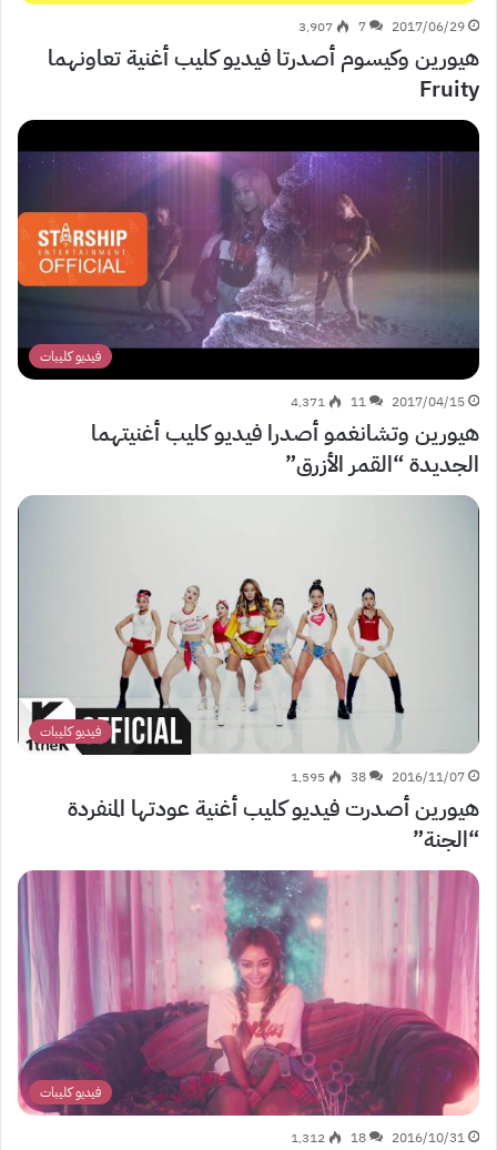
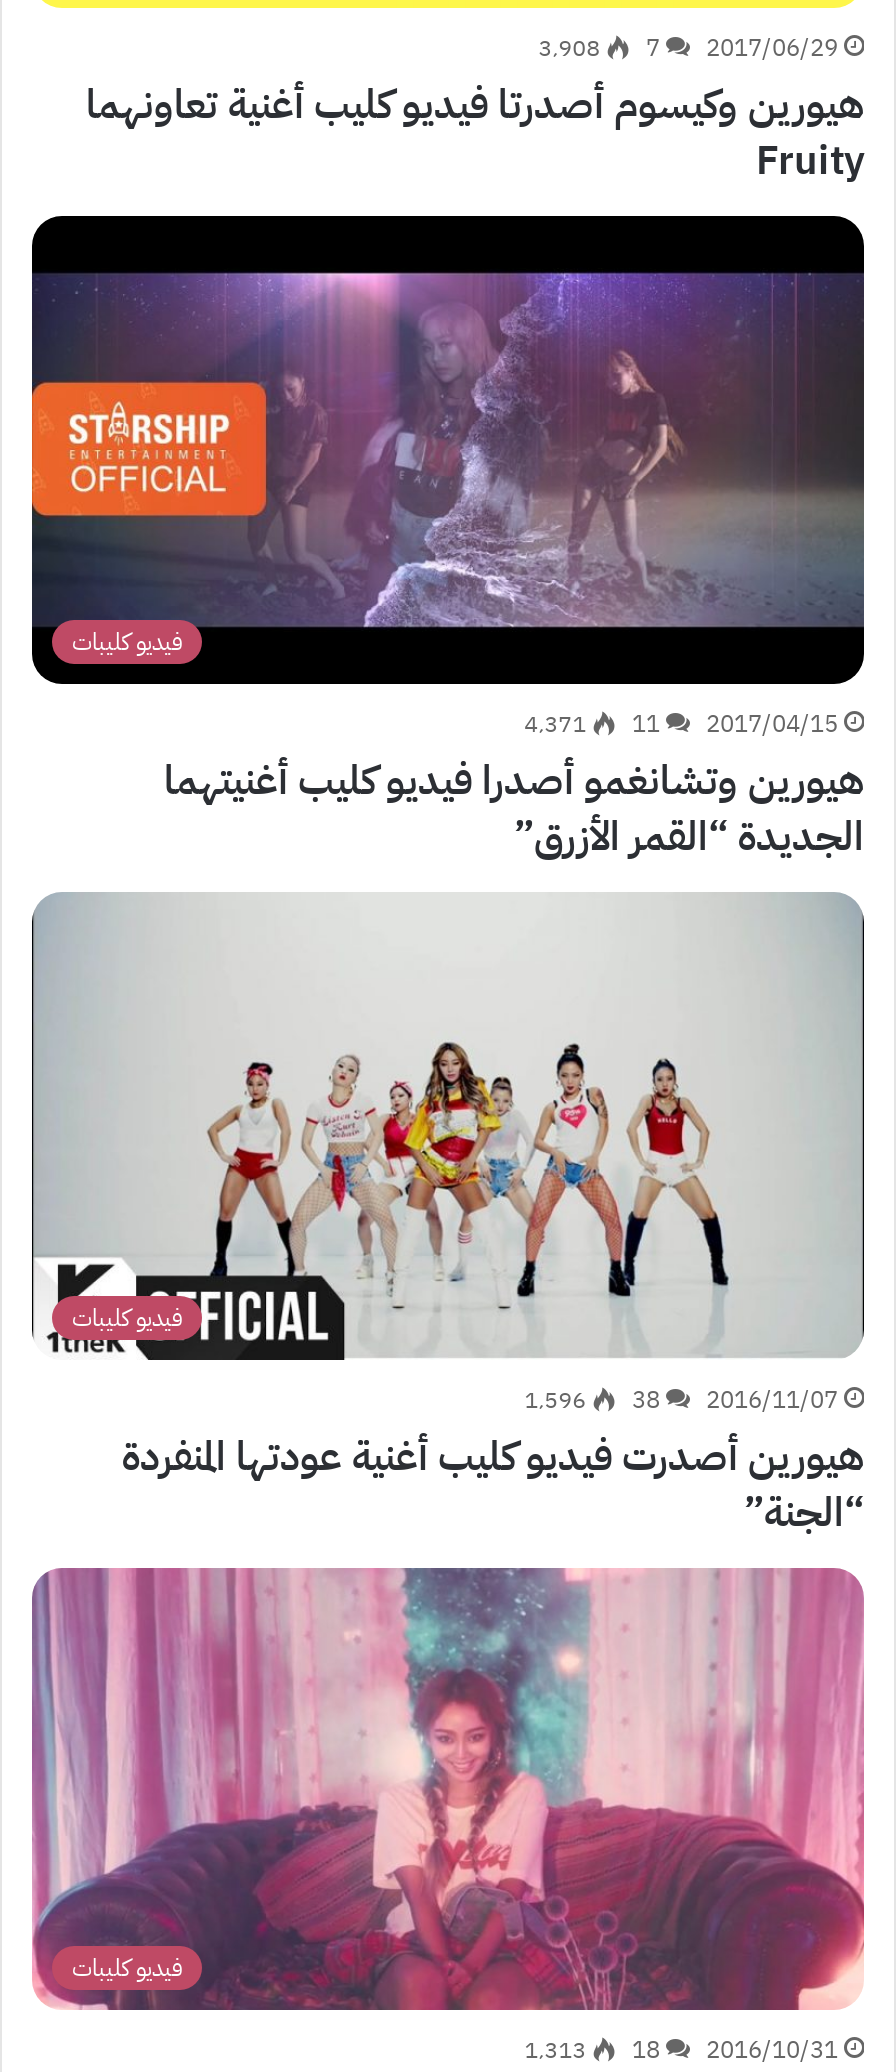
- 3٬907 7 2017/06/29
+ 3٬908 7 2017/06/29

- 1٬595 38 2016/11/07
+ 1٬596 38 2016/11/07

- 1٬312 18 2016/10/31
+ 1٬313 18 2016/10/31
